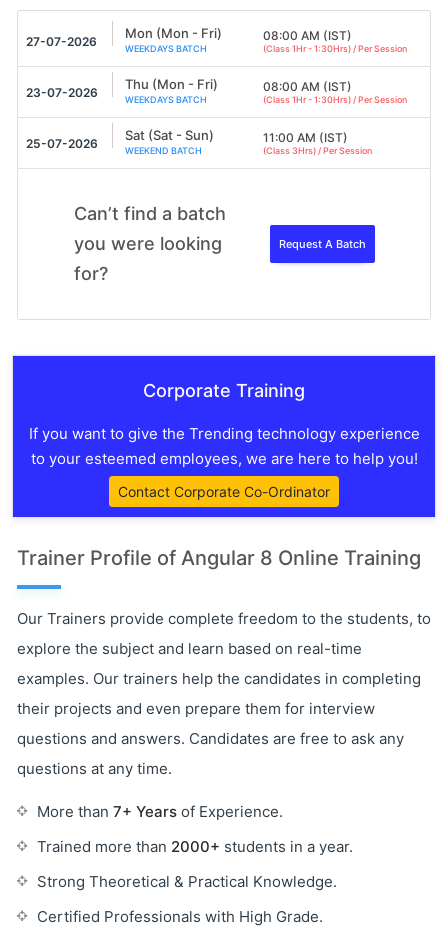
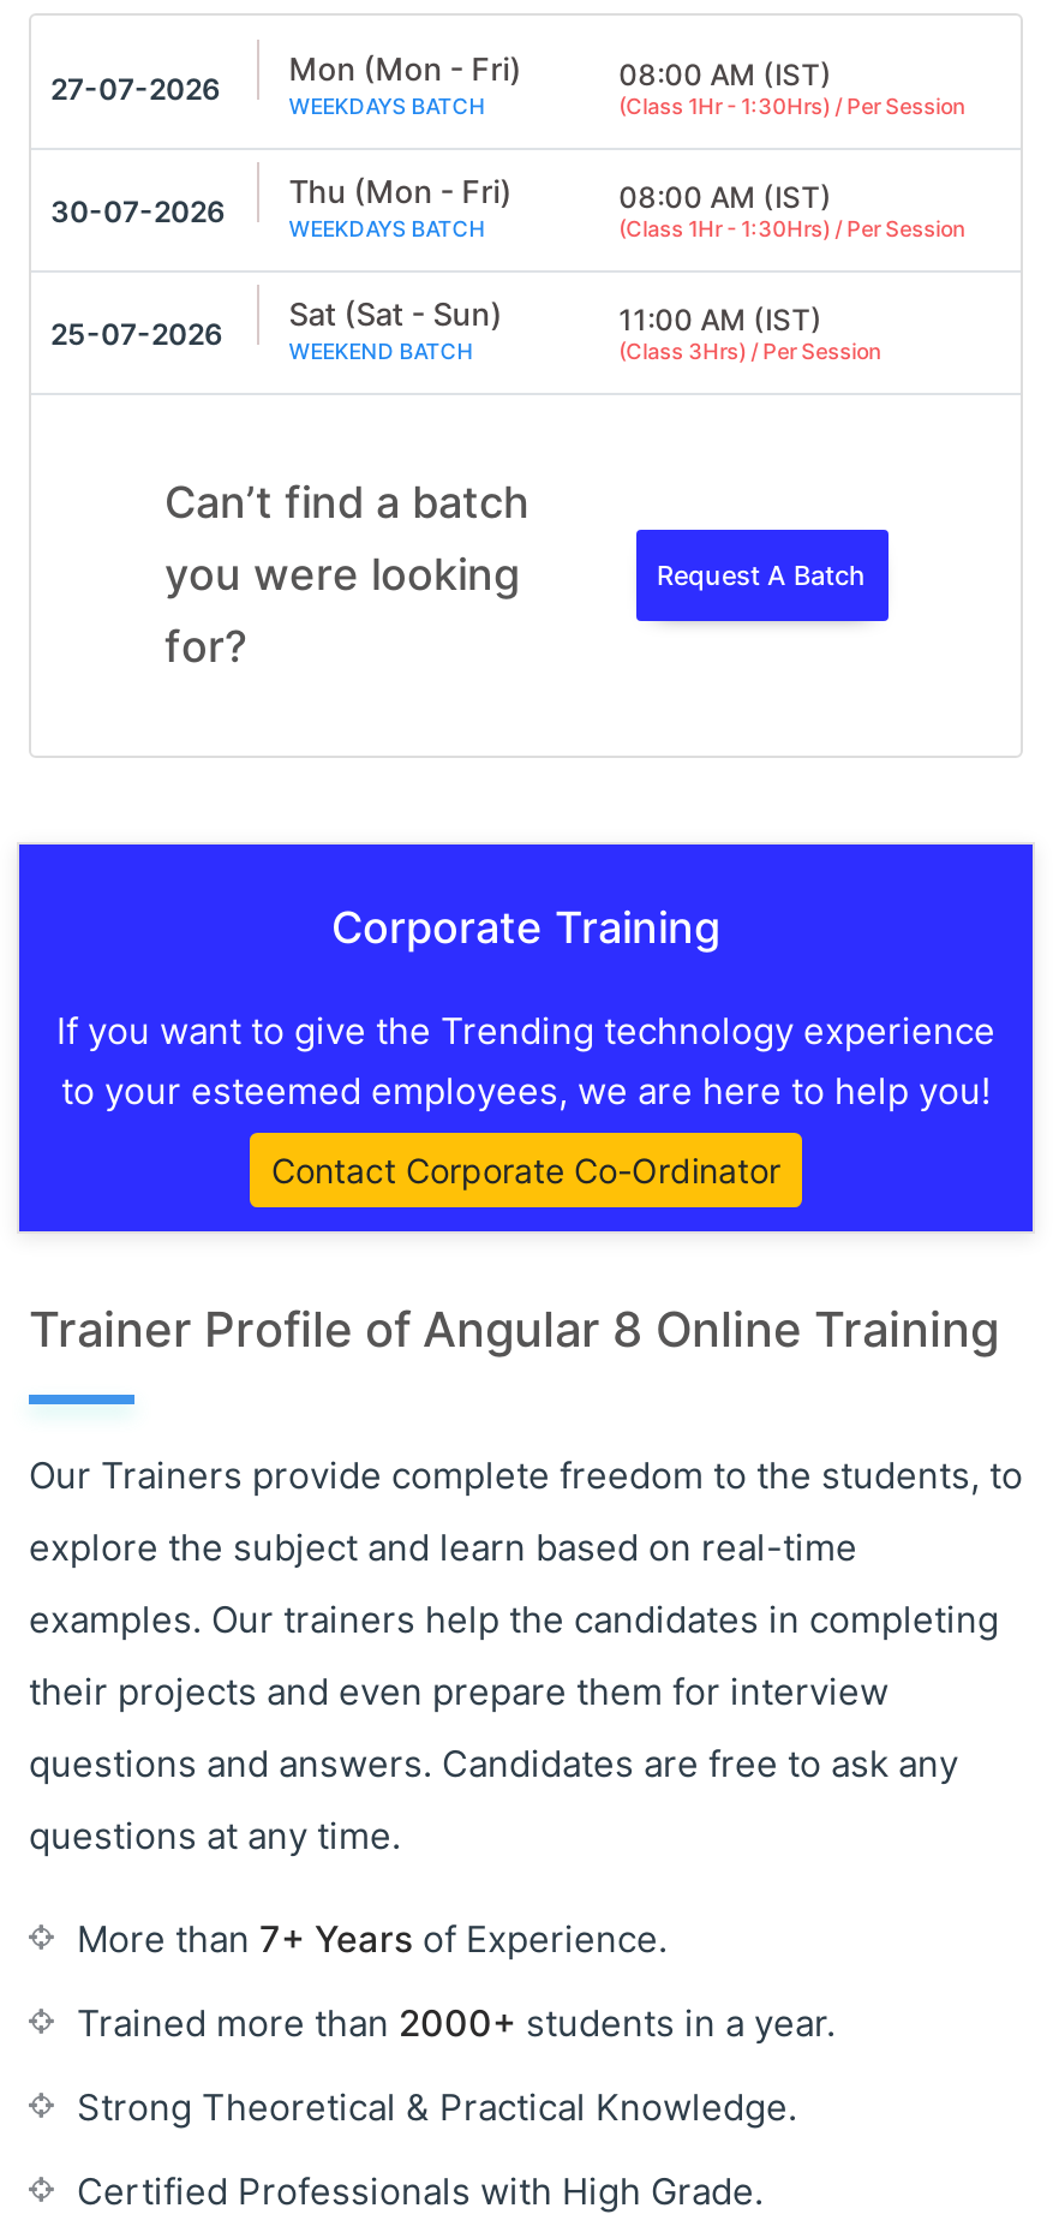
- 23-07-2026 Thu (Mon - Fri)
+ 30-07-2026 Thu (Mon - Fri)
